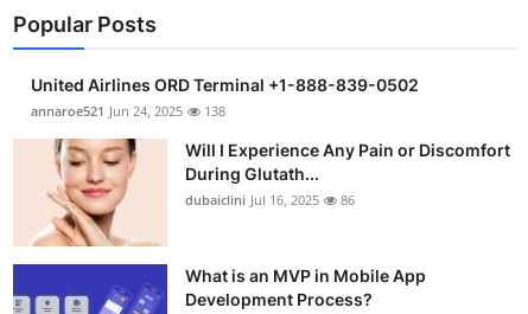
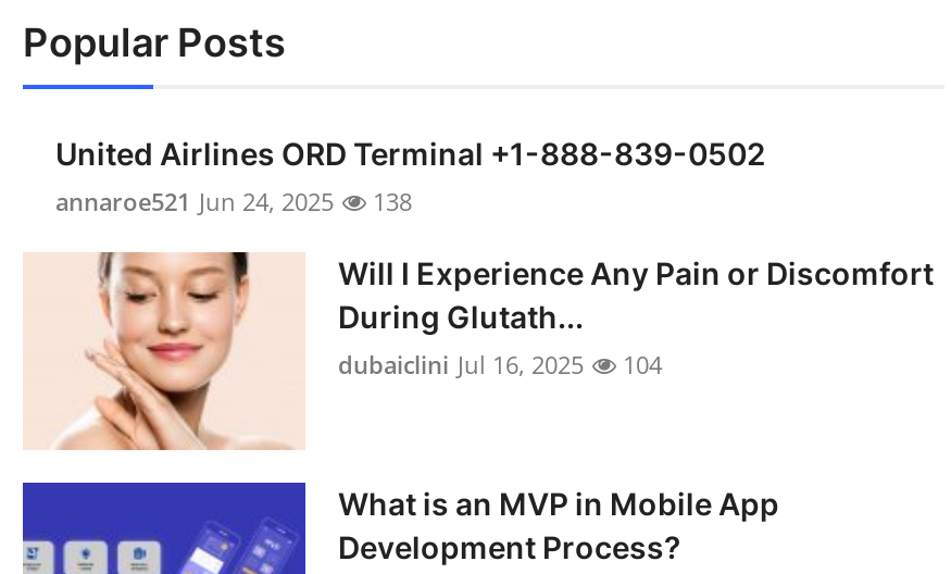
- dubaiclini Jul 16, 2025 86
+ dubaiclini Jul 16, 2025 104
